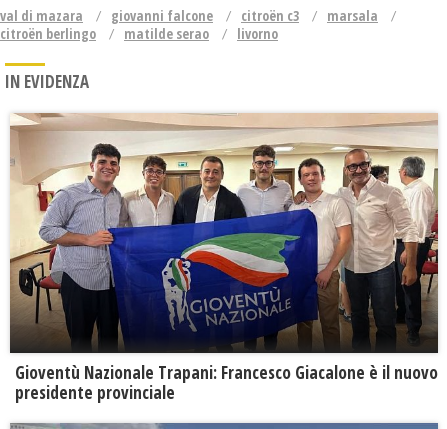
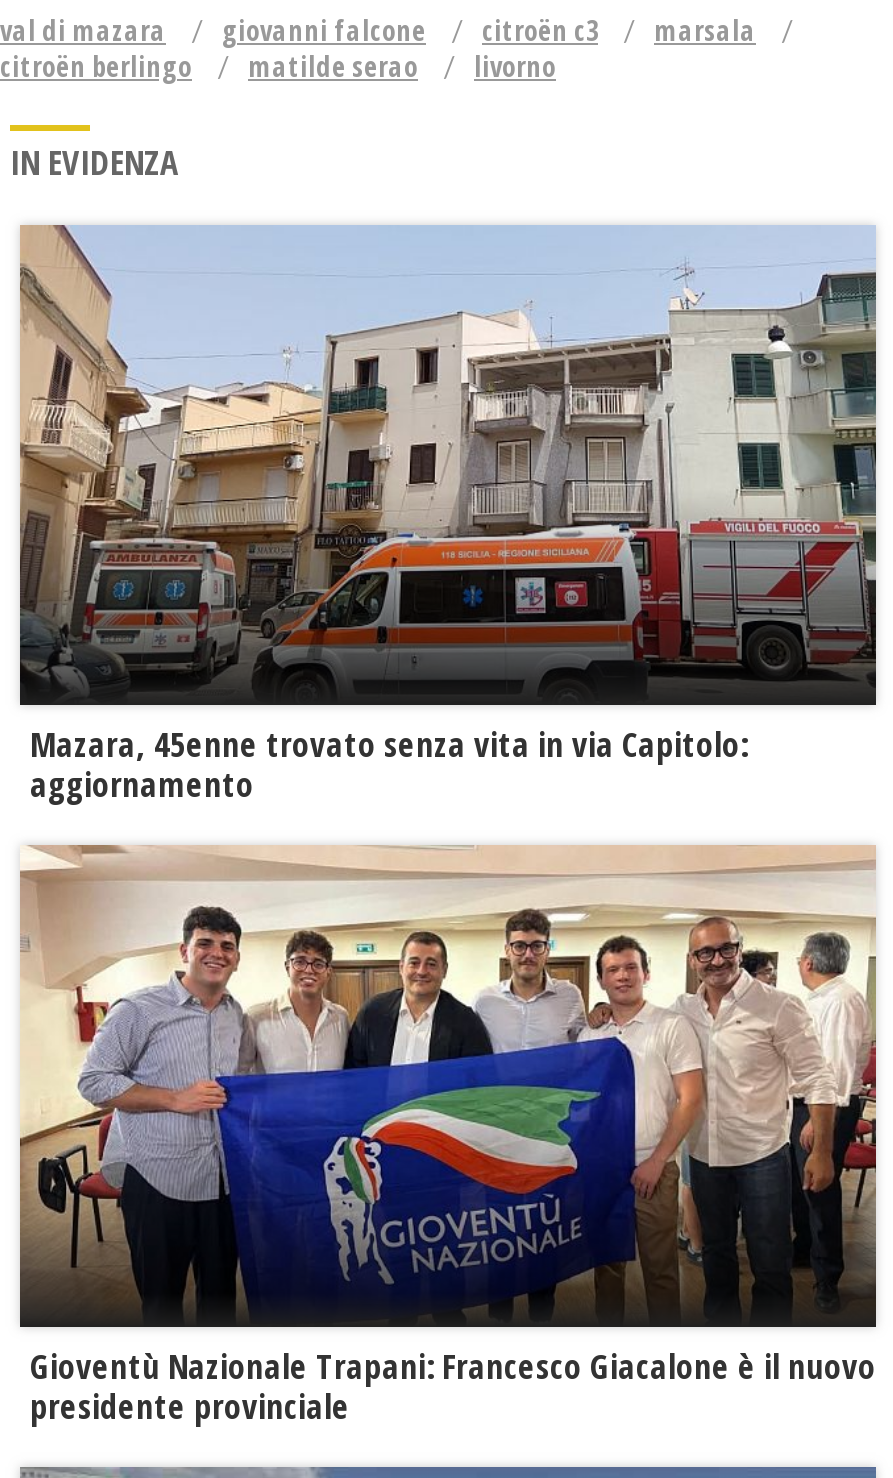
+ [image]
+ Mazara, 45enne trovato senza vita in via Capitolo:
+ aggiornamento
